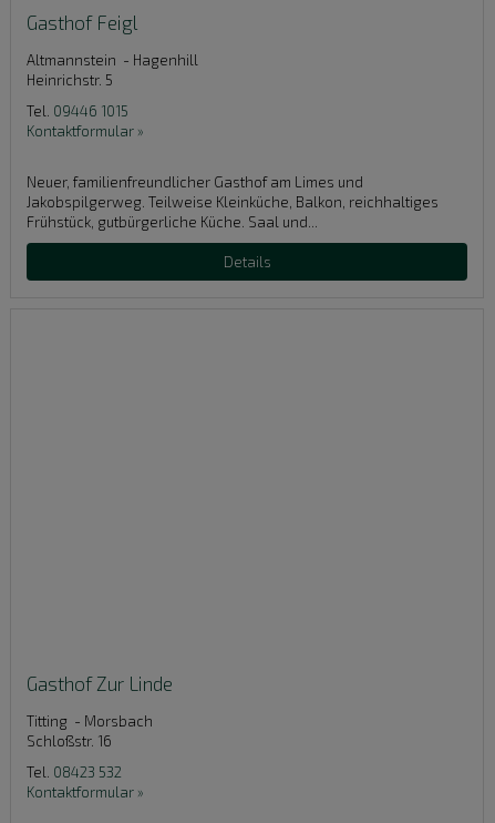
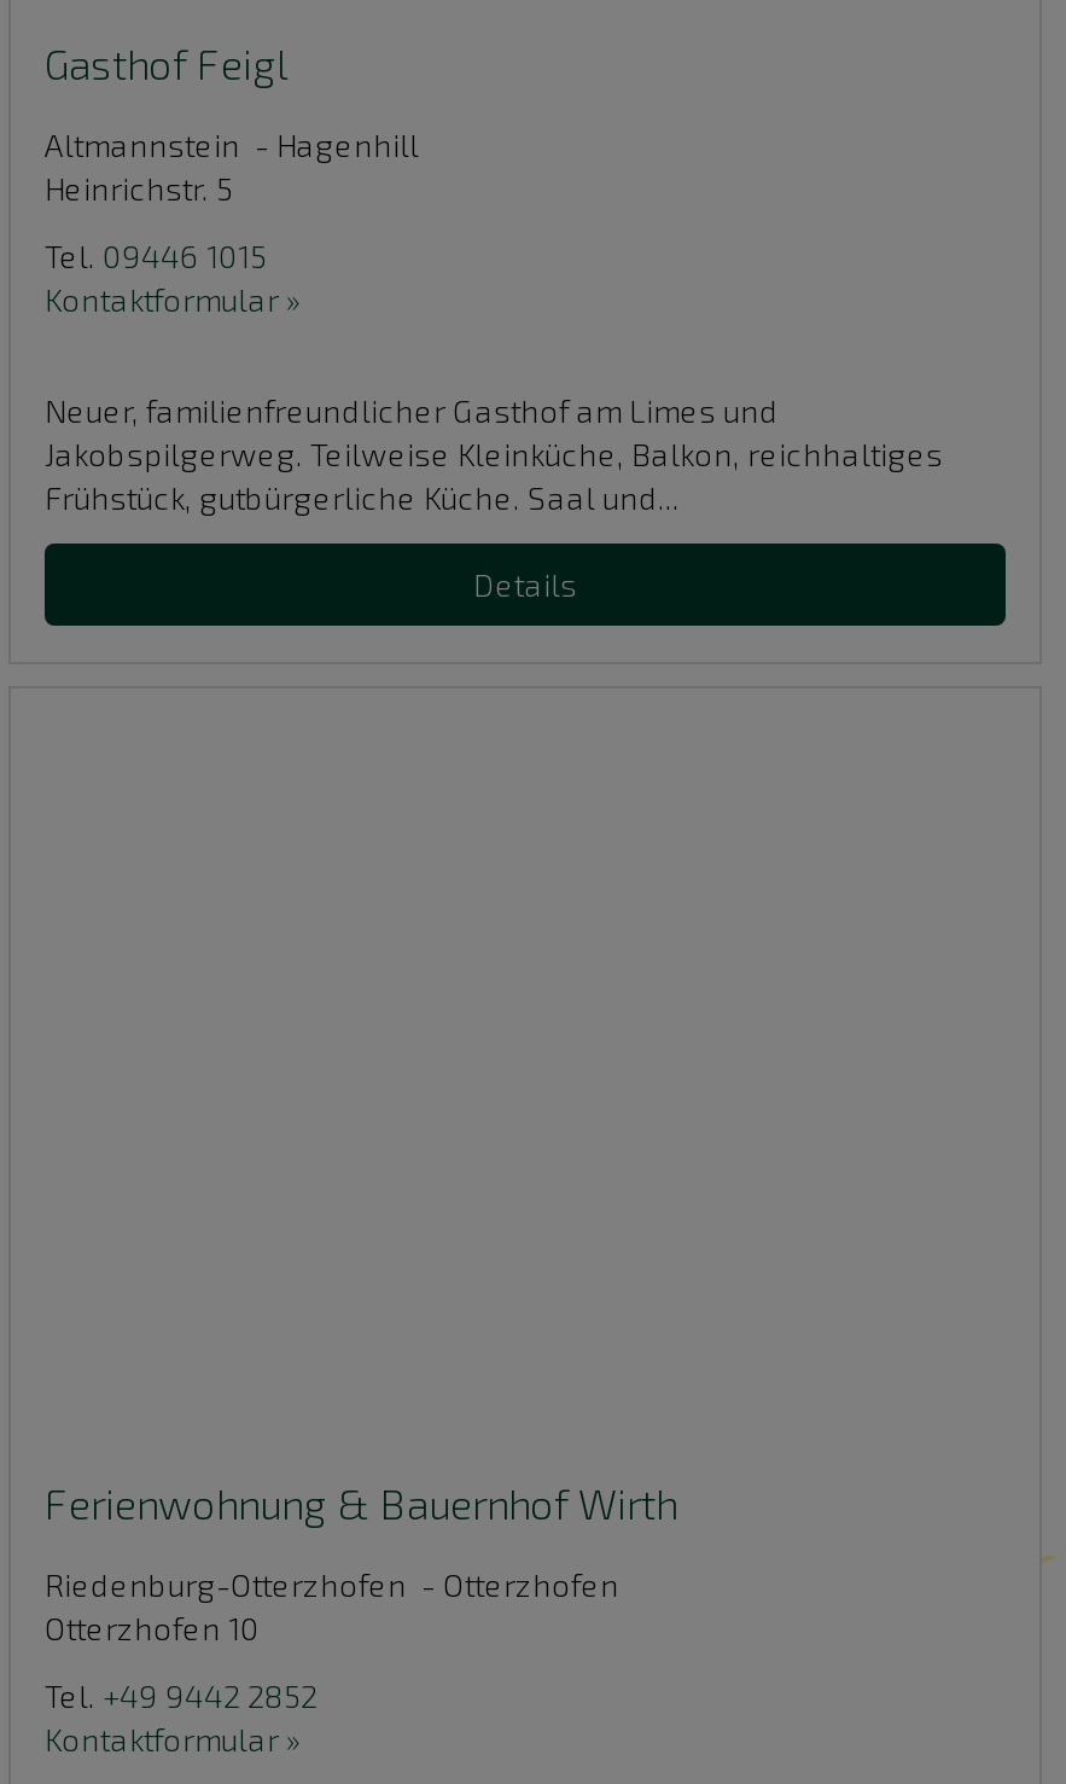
- Gasthof Zur Linde
+ Ferienwohnung & Bauernhof Wirth

- Titting - Morsbach
- Schloßstr. 16
+ Riedenburg-Otterzhofen - Otterzhofen
+ Otterzhofen 10

- Tel. 08423 532
+ Tel. +49 9442 2852
